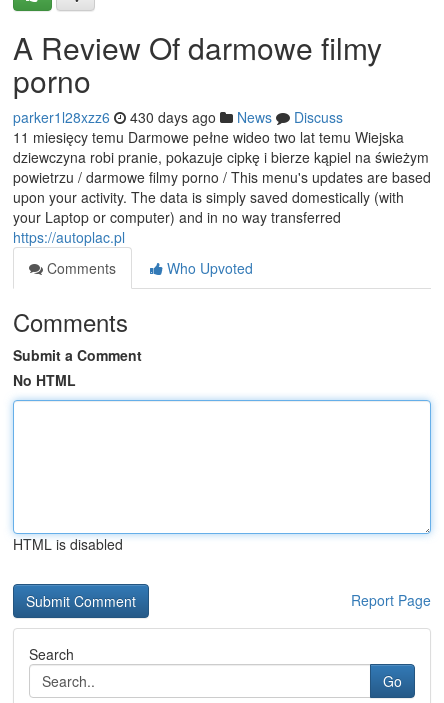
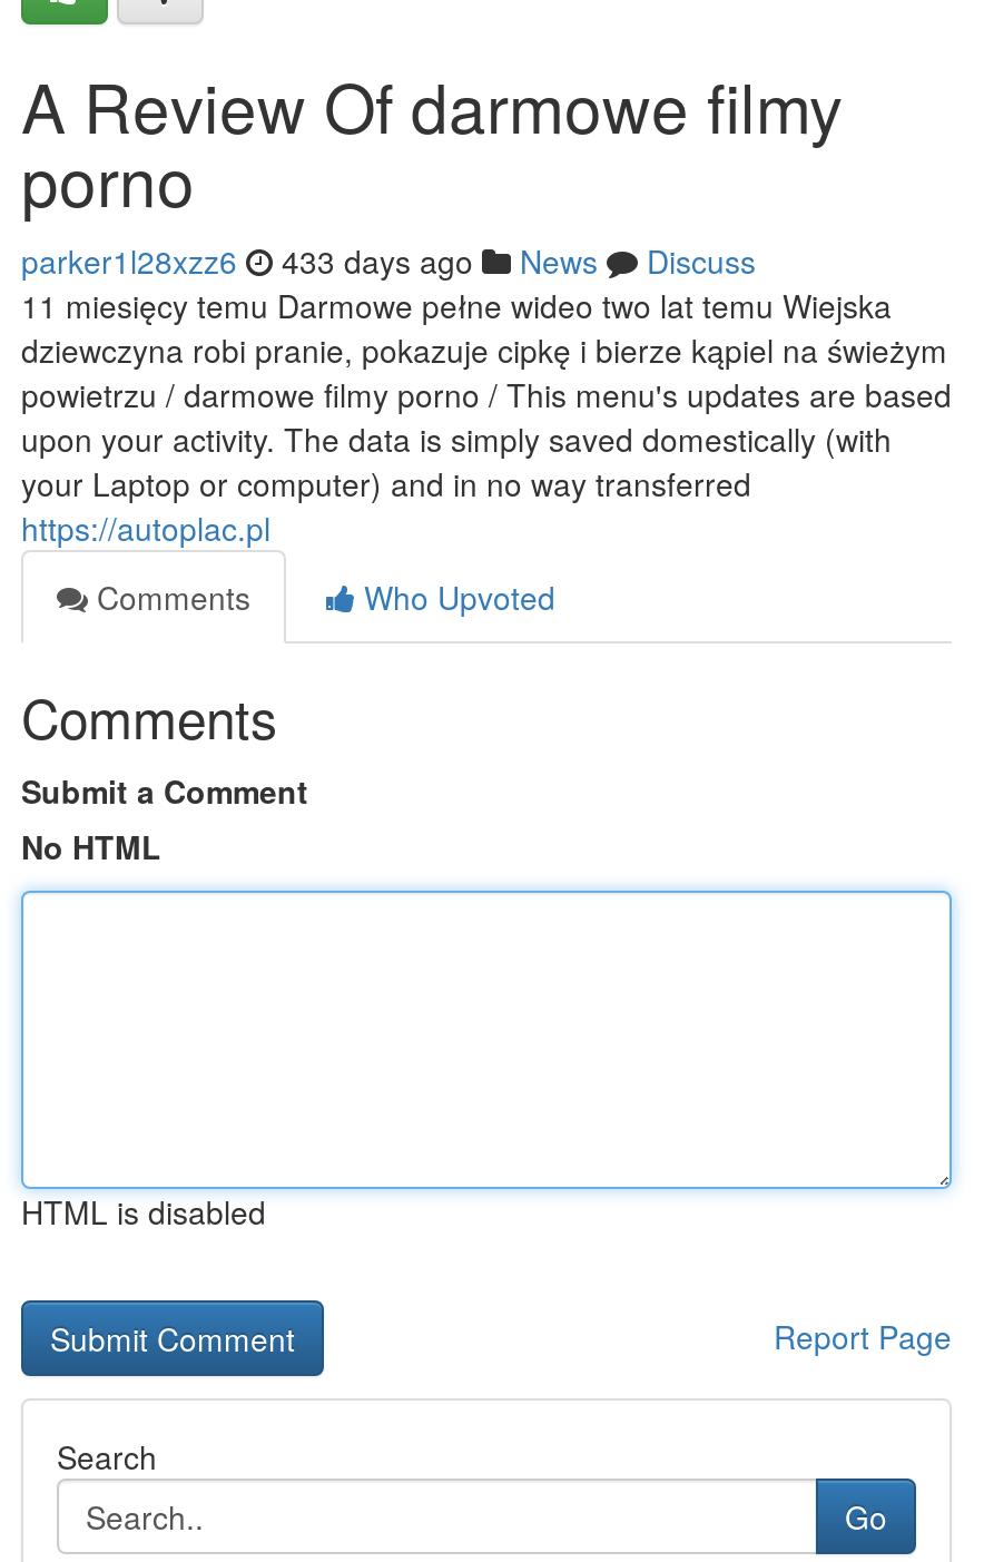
- parker1l28xzz6 430 days ago News Discuss
+ parker1l28xzz6 433 days ago News Discuss
